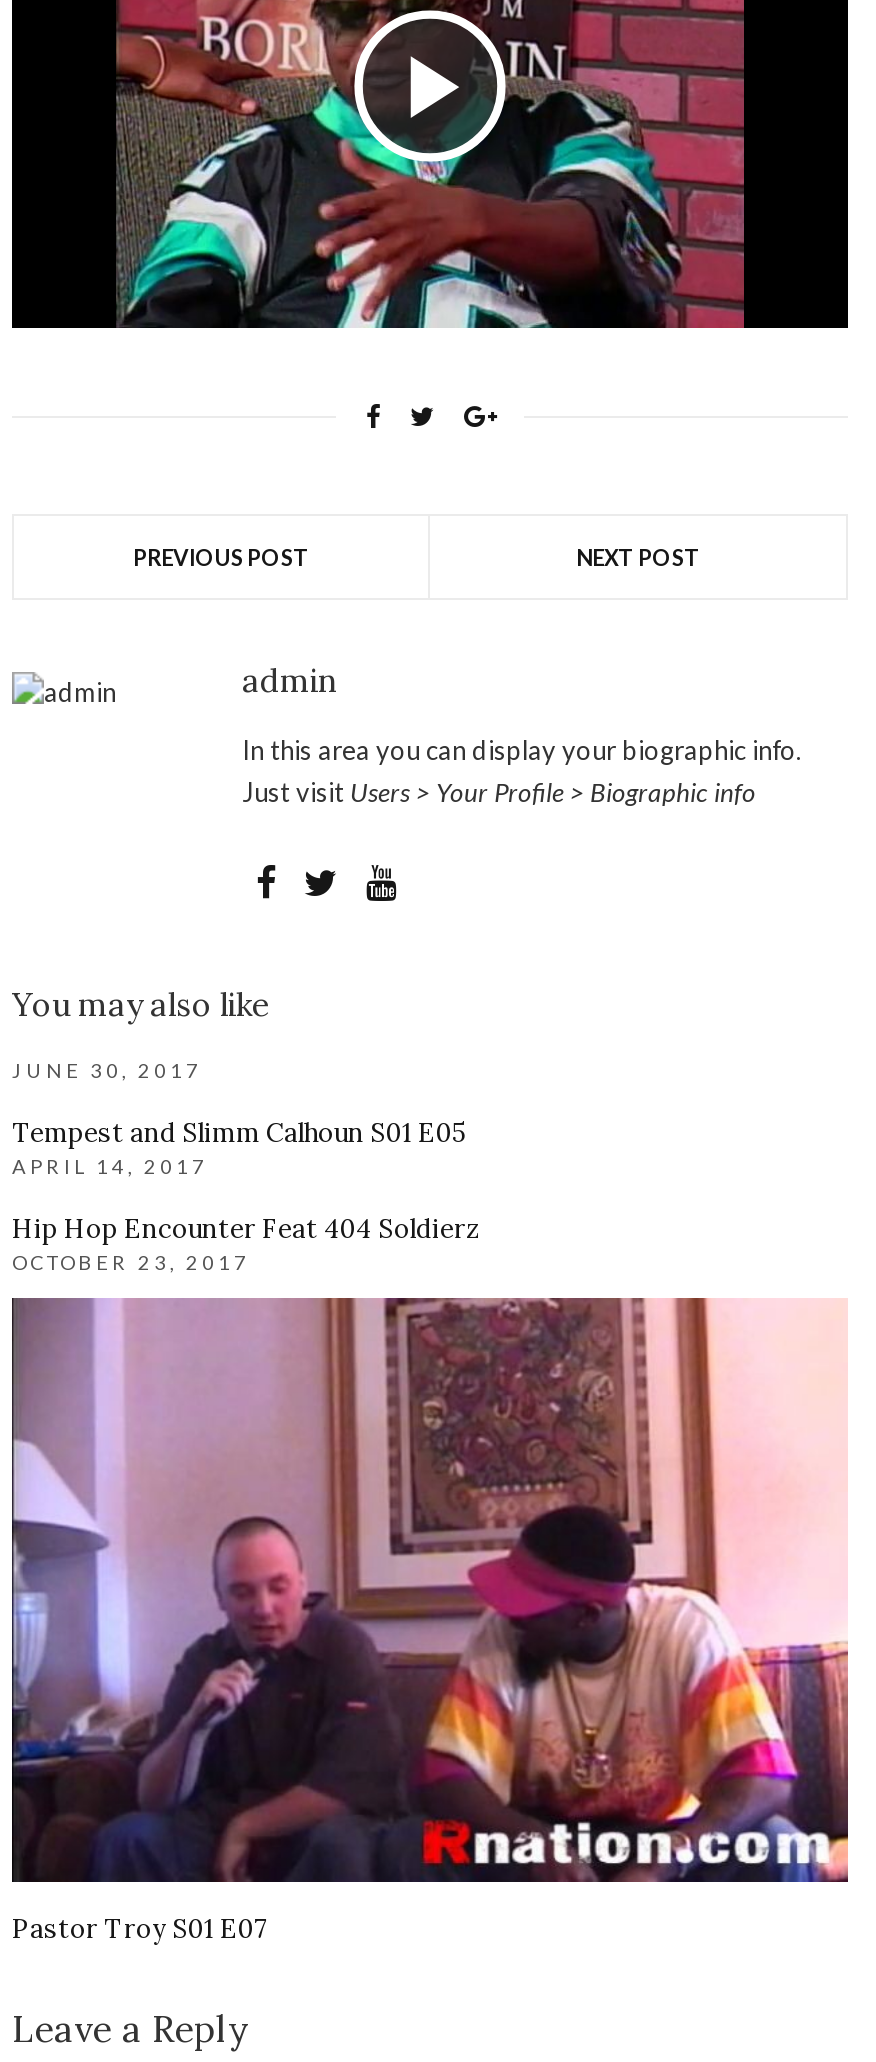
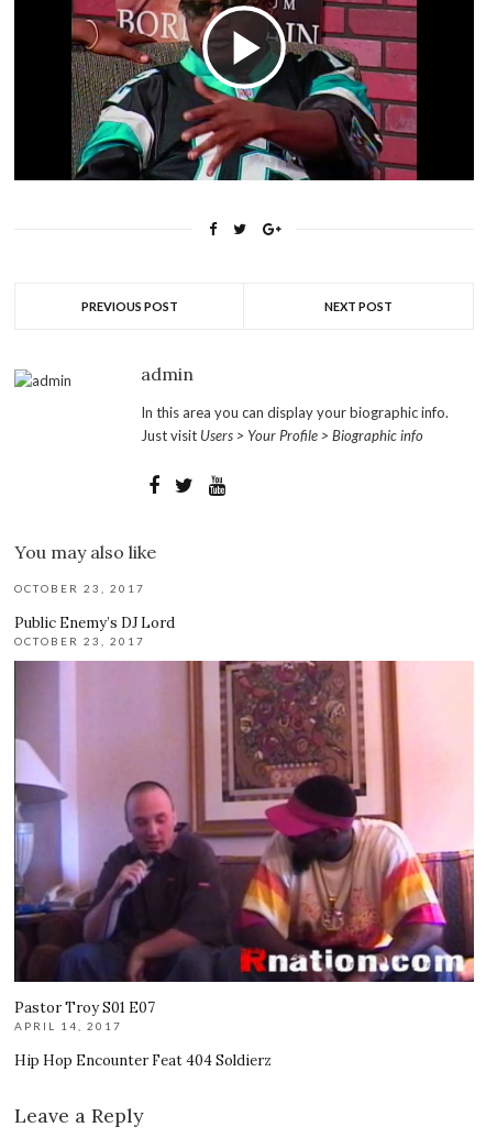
- JUNE 30, 2017
- Tempest and Slimm Calhoun S01 E05
+ OCTOBER 23, 2017
+ Public Enemy’s DJ Lord

moved down: APRIL 14, 2017 | Hip Hop Encounter Feat 404 Soldierz

moved up: [image] | OCTOBER 23, 2017 | Pastor Troy S01 E07
